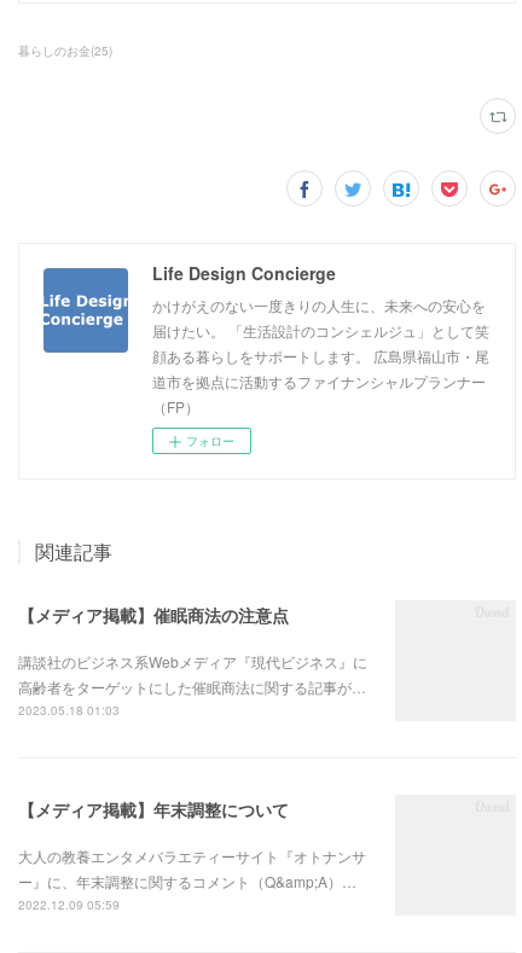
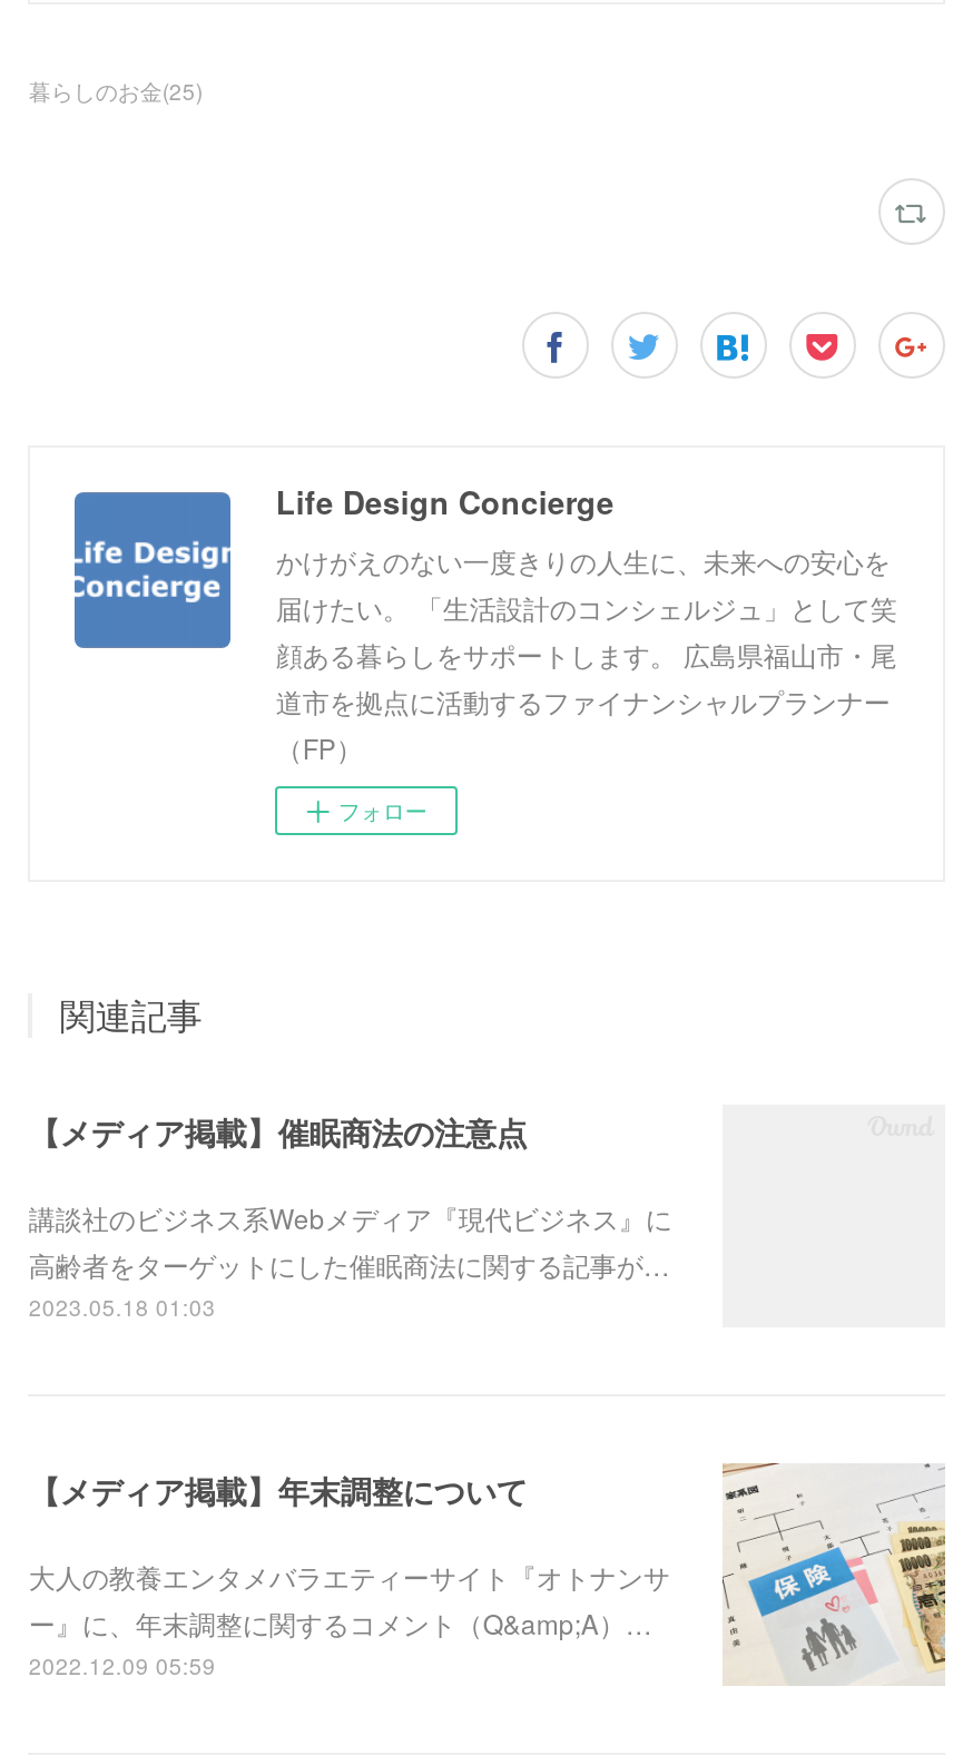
+ [image]
